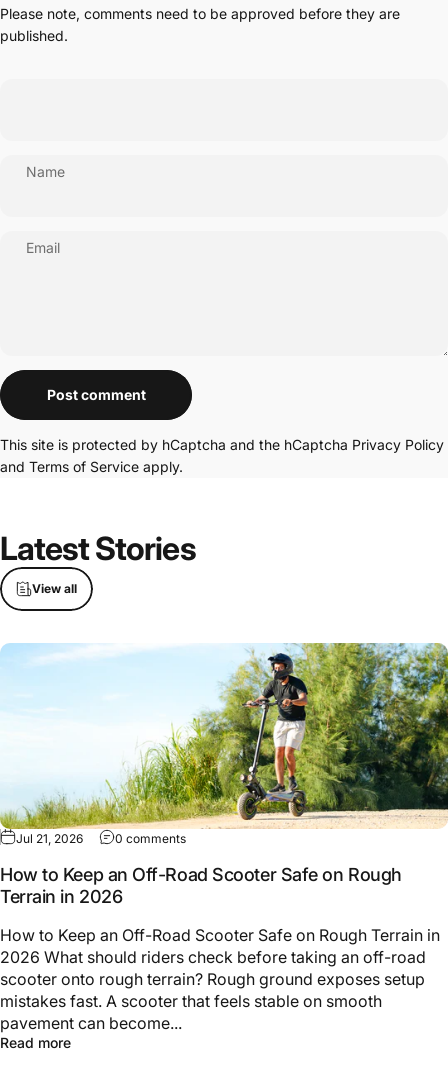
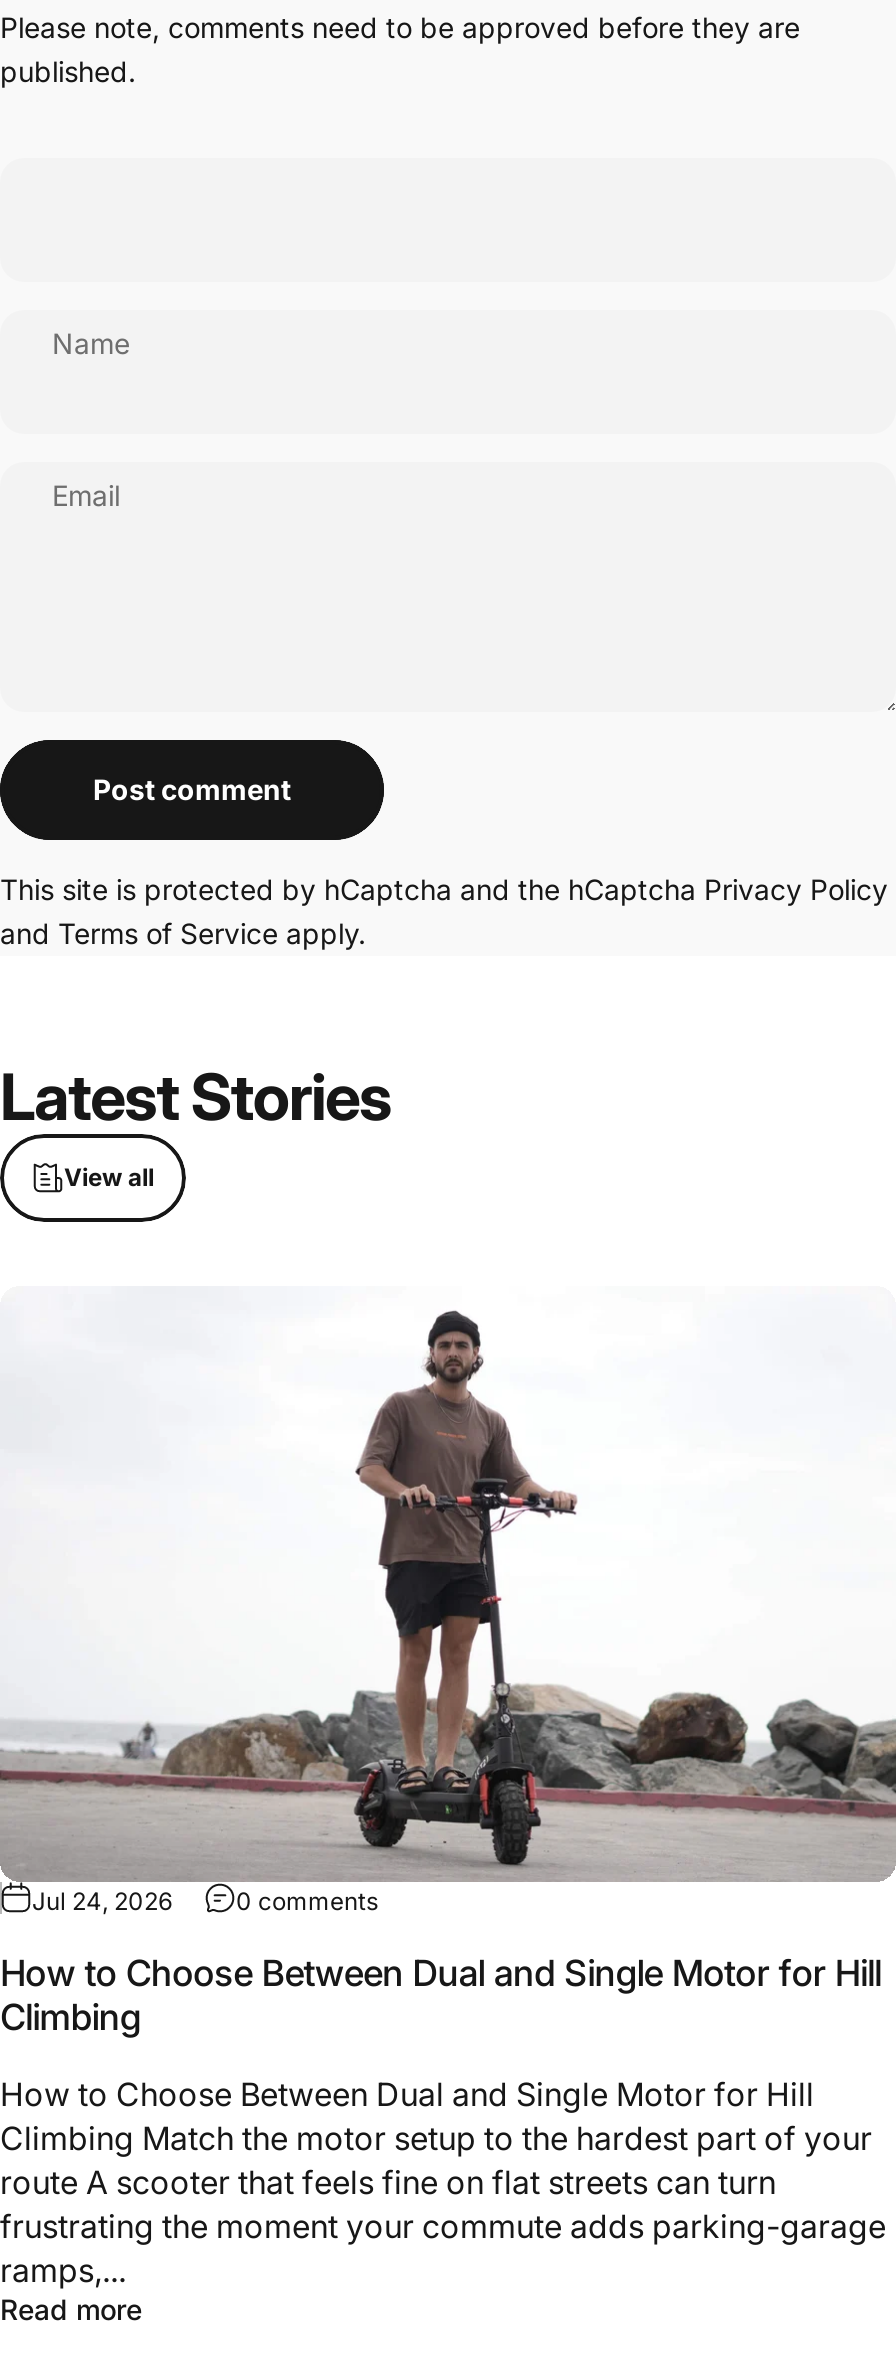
- [image]
- Jul 21, 2026
+ [image]
+ Jul 24, 2026

- How to Keep an Off-Road Scooter Safe on Rough
- Terrain in 2026
+ How to Choose Between Dual and Single Motor for Hill
+ Climbing

- How to Keep an Off-Road Scooter Safe on Rough Terrain in
- 2026 What should riders check before taking an off-road
- scooter onto rough terrain? Rough ground exposes setup
- mistakes fast. A scooter that feels stable on smooth
- pavement can become...
+ How to Choose Between Dual and Single Motor for Hill
+ Climbing Match the motor setup to the hardest part of your
+ route A scooter that feels fine on flat streets can turn
+ frustrating the moment your commute adds parking-garage
+ ramps,...
